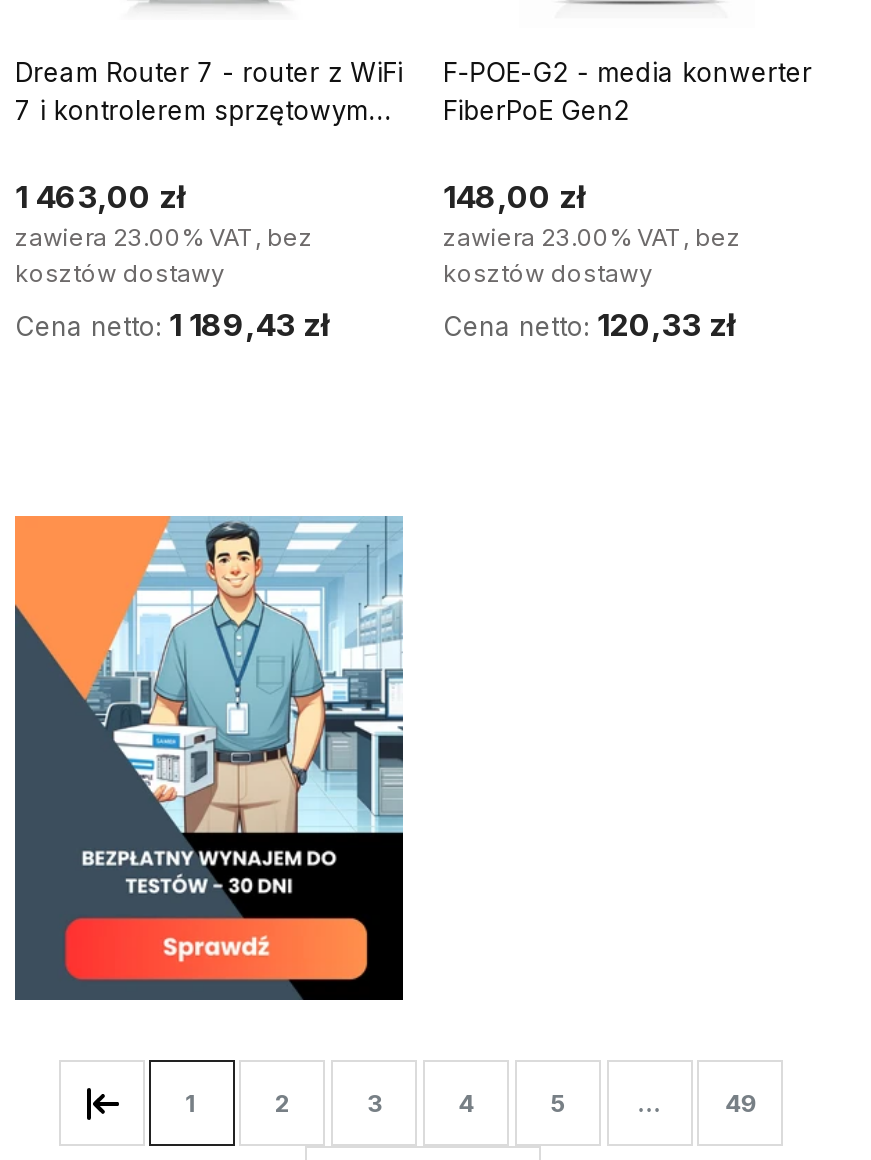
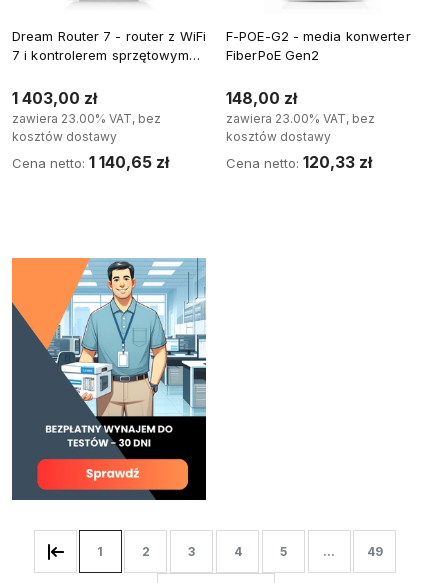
- 1 463,00 zł
+ 1 403,00 zł

- Cena netto: 1 189,43 zł
+ Cena netto: 1 140,65 zł
